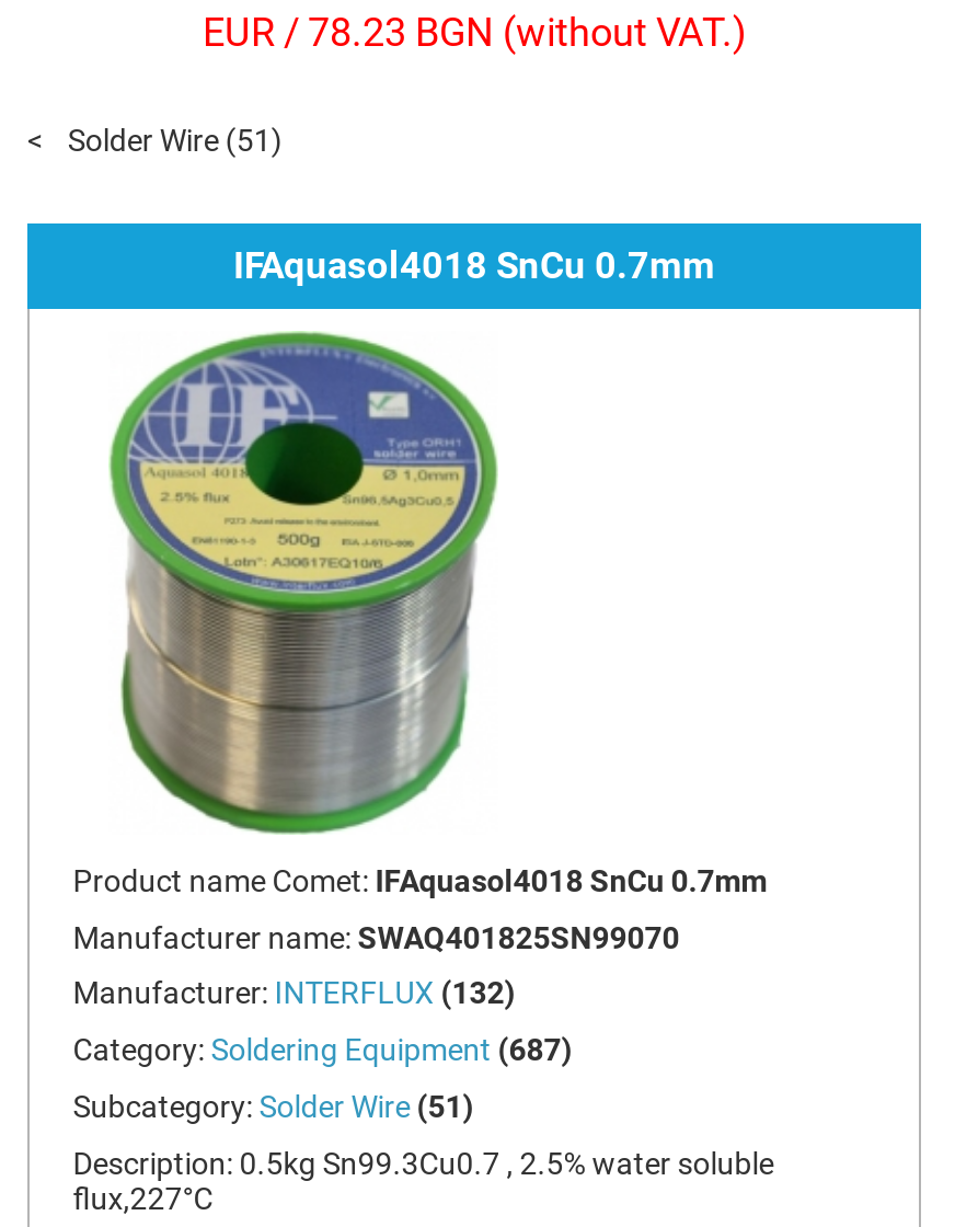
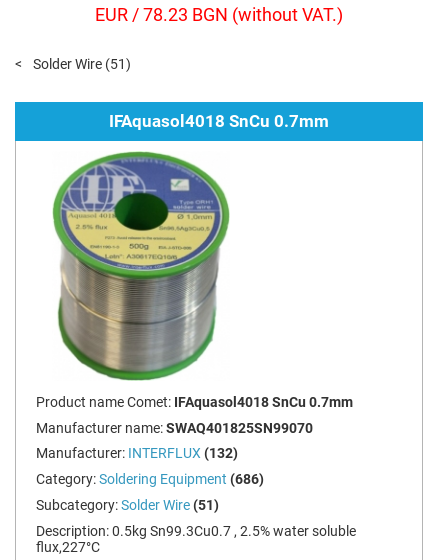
- Category: Soldering Equipment (687)
+ Category: Soldering Equipment (686)
